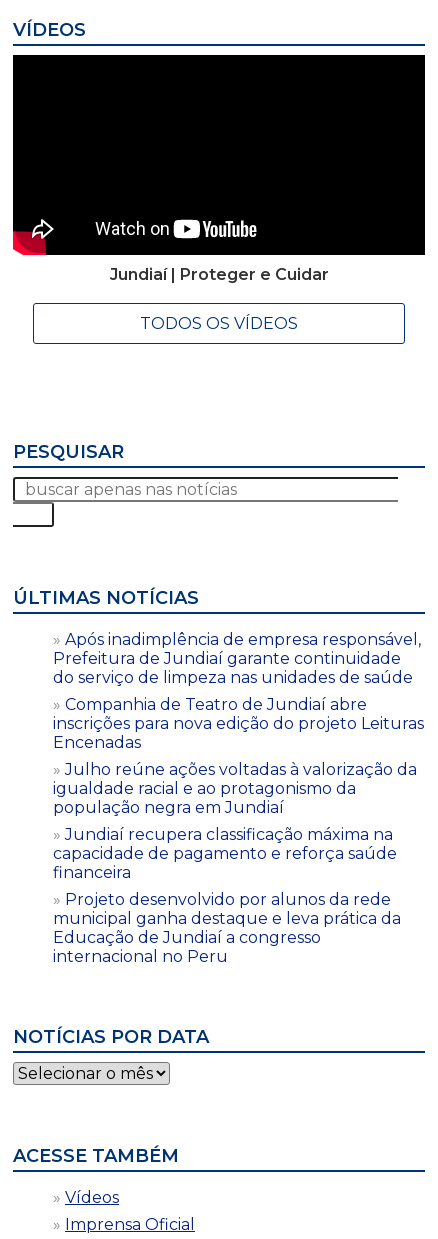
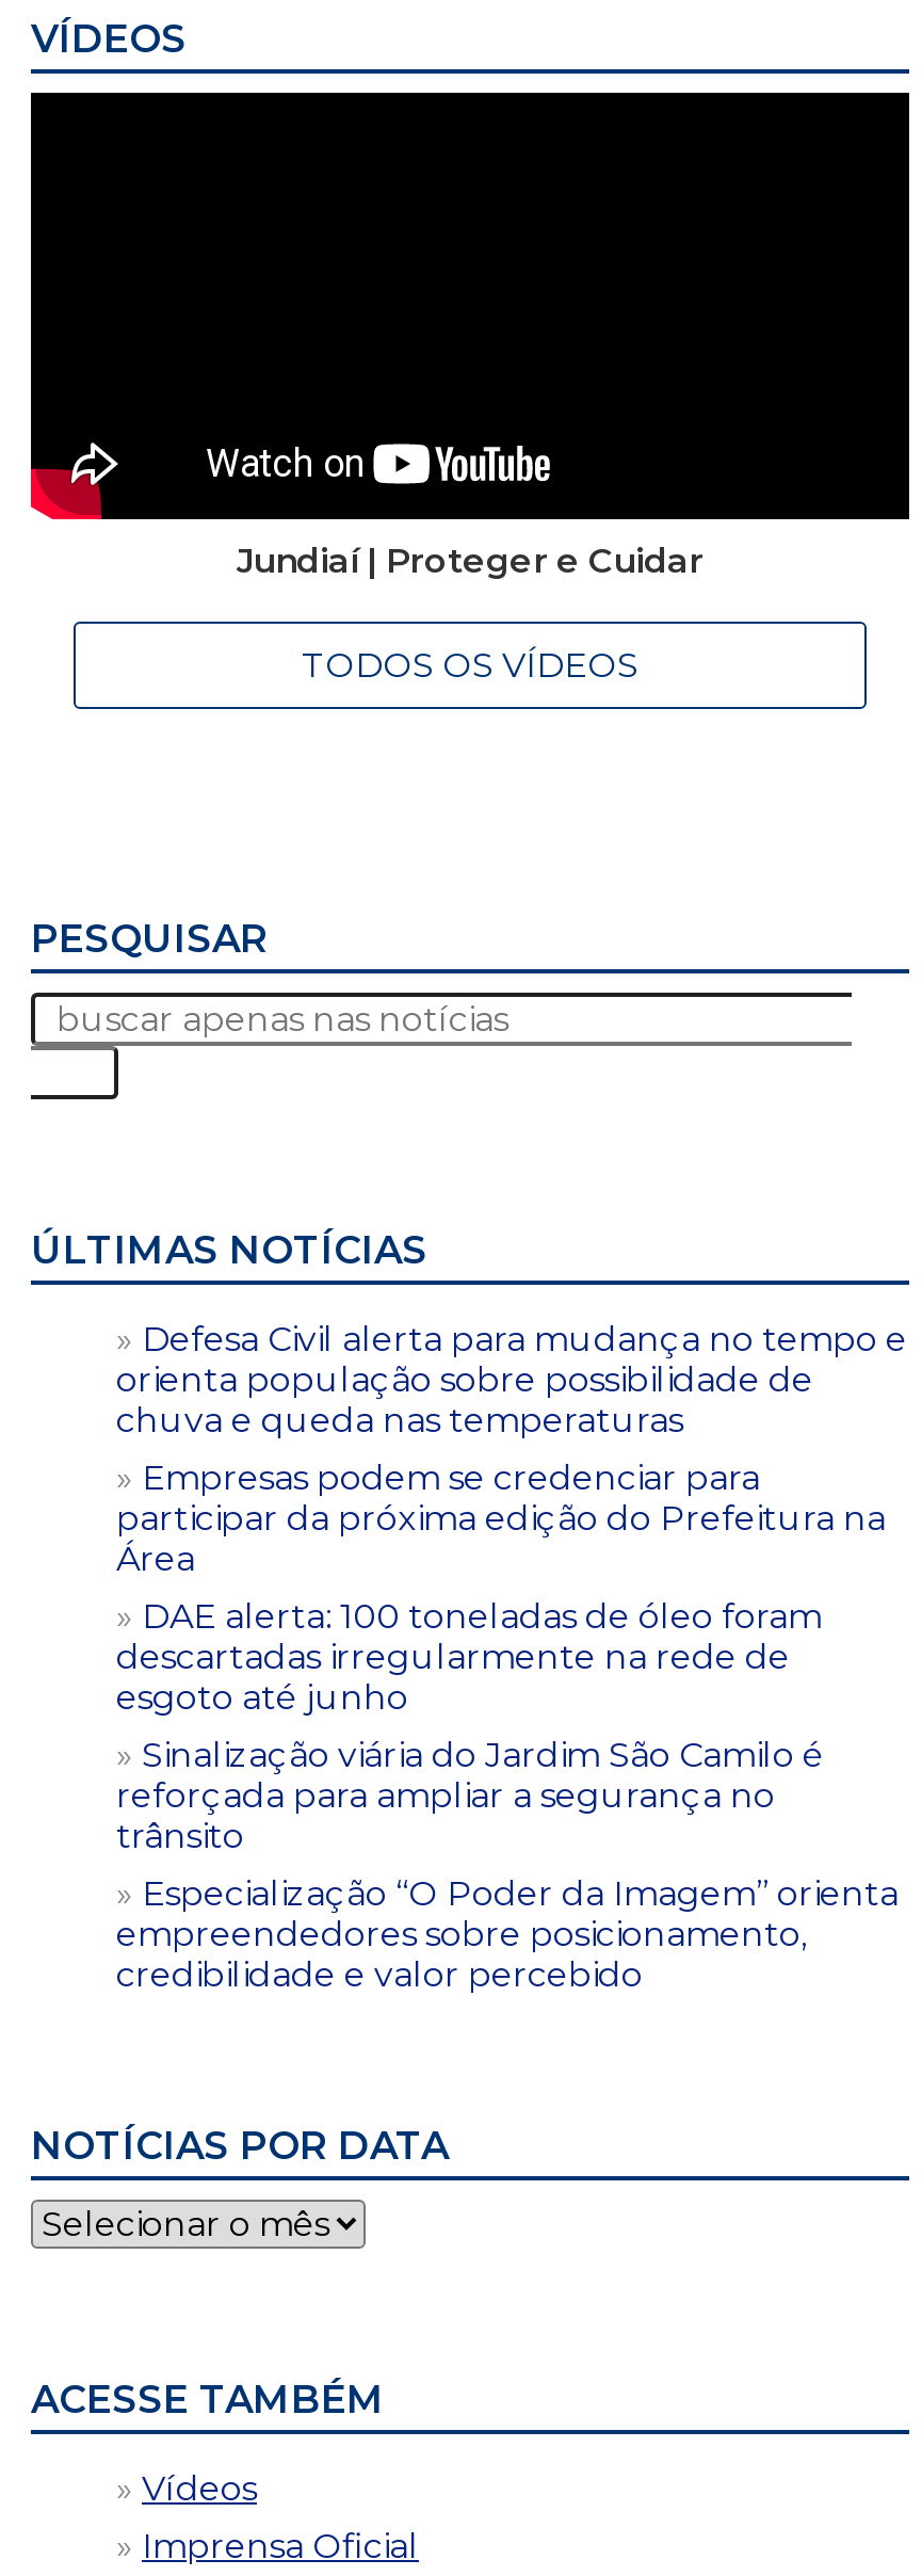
- Após inadimplência de empresa responsável,
- Prefeitura de Jundiaí garante continuidade
- do serviço de limpeza nas unidades de saúde
- Companhia de Teatro de Jundiaí abre
- inscrições para nova edição do projeto Leituras
- Encenadas
- Julho reúne ações voltadas à valorização da
- igualdade racial e ao protagonismo da
- população negra em Jundiaí
- Jundiaí recupera classificação máxima na
- capacidade de pagamento e reforça saúde
- financeira
- Projeto desenvolvido por alunos da rede
- municipal ganha destaque e leva prática da
- Educação de Jundiaí a congresso
- internacional no Peru
+ Defesa Civil alerta para mudança no tempo e
+ orienta população sobre possibilidade de
+ chuva e queda nas temperaturas
+ Empresas podem se credenciar para
+ participar da próxima edição do Prefeitura na
+ Área
+ DAE alerta: 100 toneladas de óleo foram
+ descartadas irregularmente na rede de
+ esgoto até junho
+ Sinalização viária do Jardim São Camilo é
+ reforçada para ampliar a segurança no
+ trânsito
+ Especialização “O Poder da Imagem” orienta
+ empreendedores sobre posicionamento,
+ credibilidade e valor percebido
